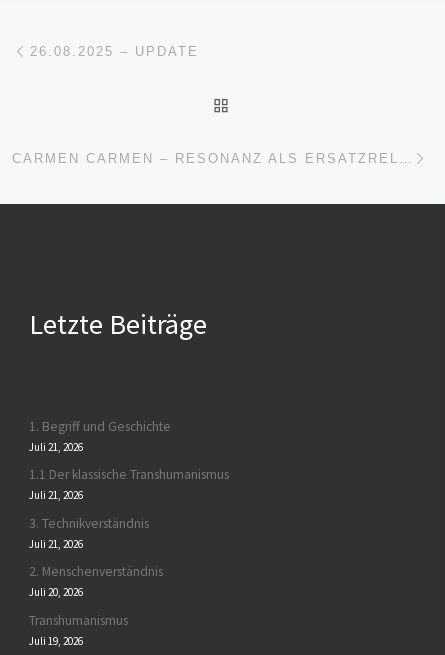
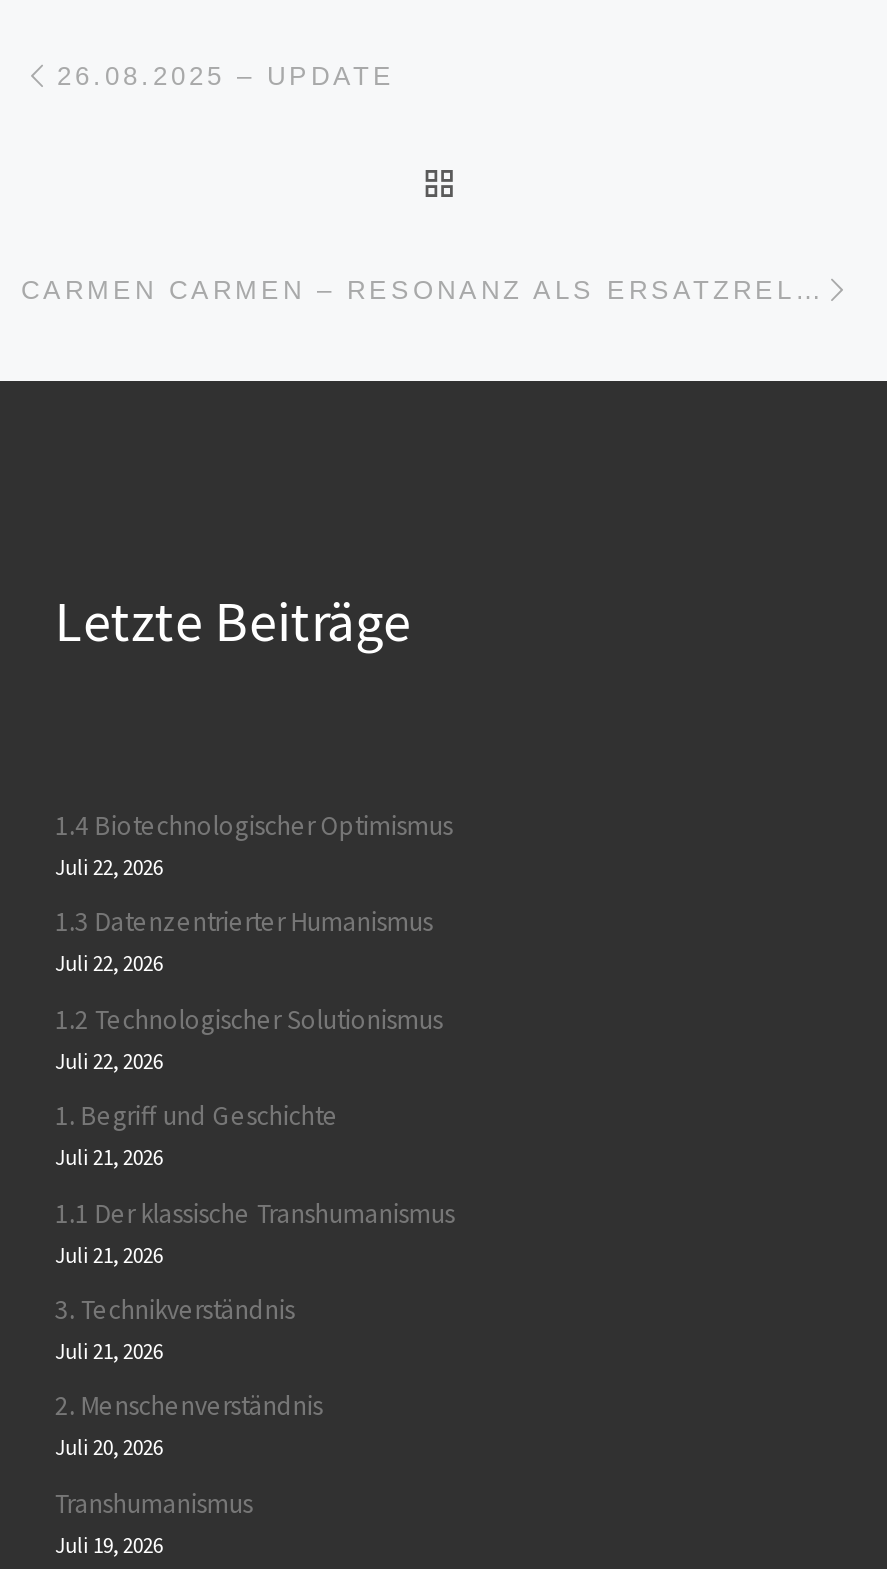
+ 1.4 Biotechnologischer Optimismus
+ Juli 22, 2026
+ 1.3 Datenzentrierter Humanismus
+ Juli 22, 2026
+ 1.2 Technologischer Solutionismus
+ Juli 22, 2026
